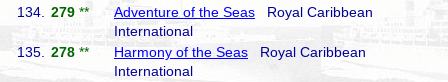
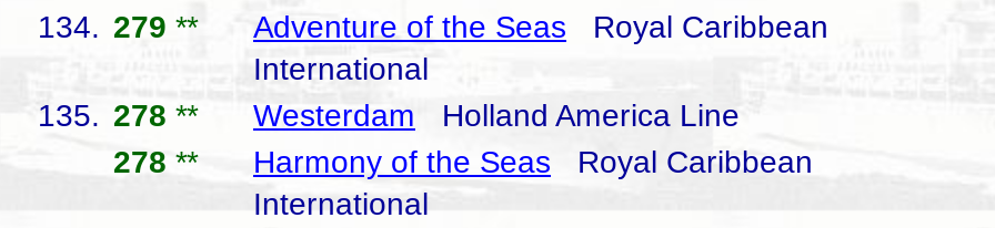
+ Westerdam Holland America Line
+ 278 **
